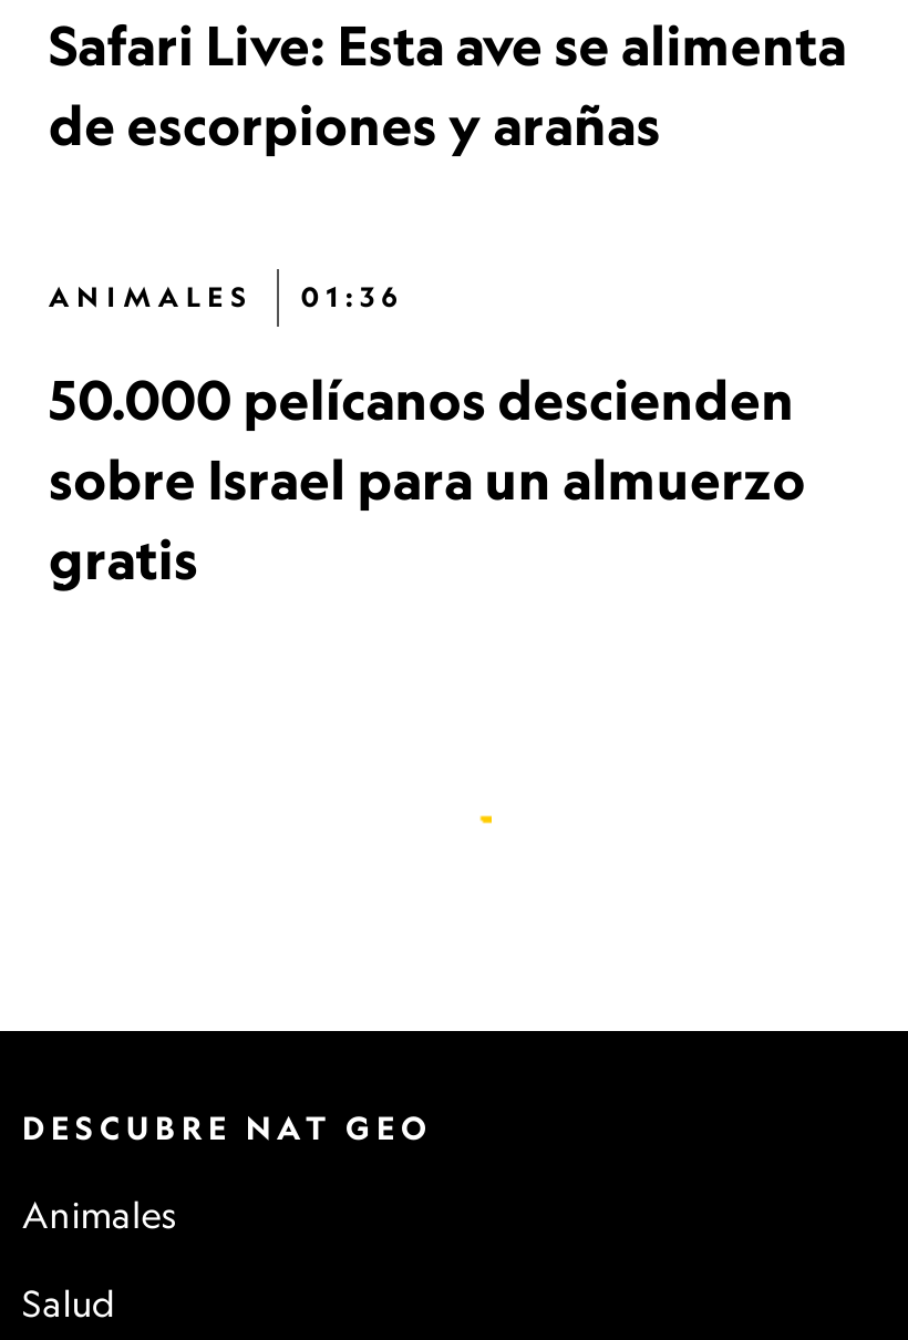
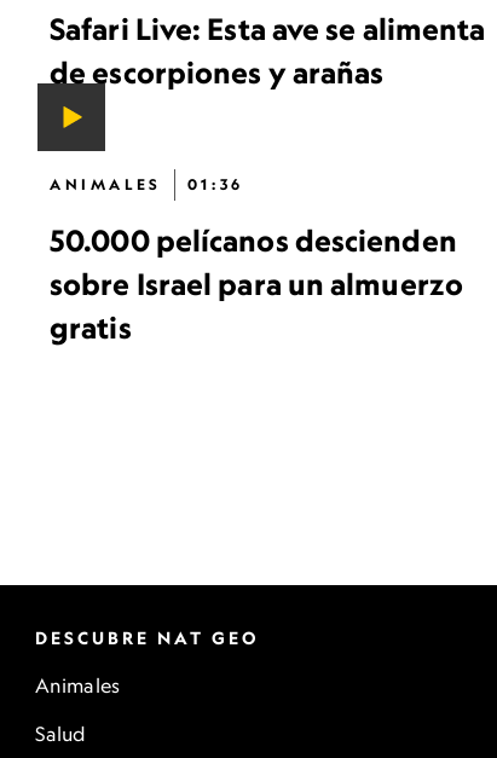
+ [image]
